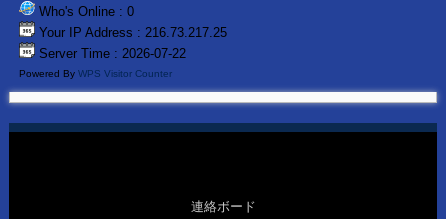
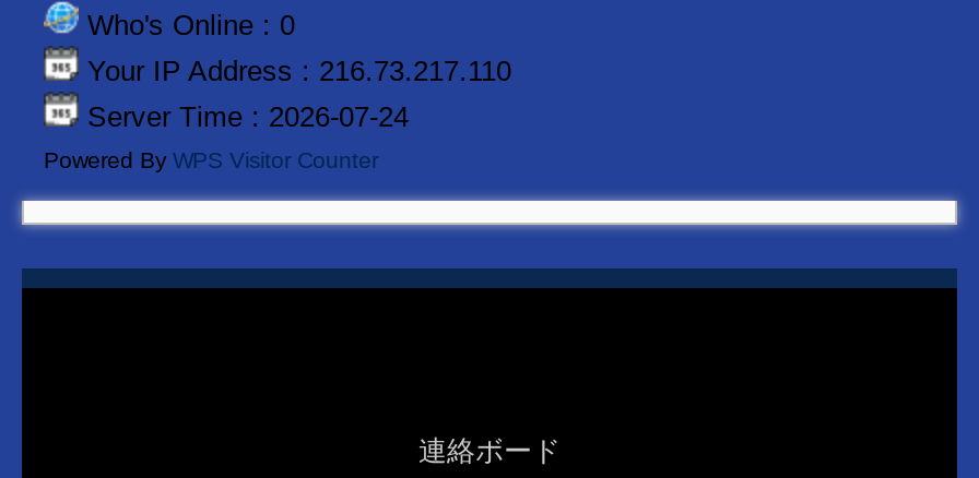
- Your IP Address : 216.73.217.25
+ Your IP Address : 216.73.217.110

- Server Time : 2026-07-22
+ Server Time : 2026-07-24
